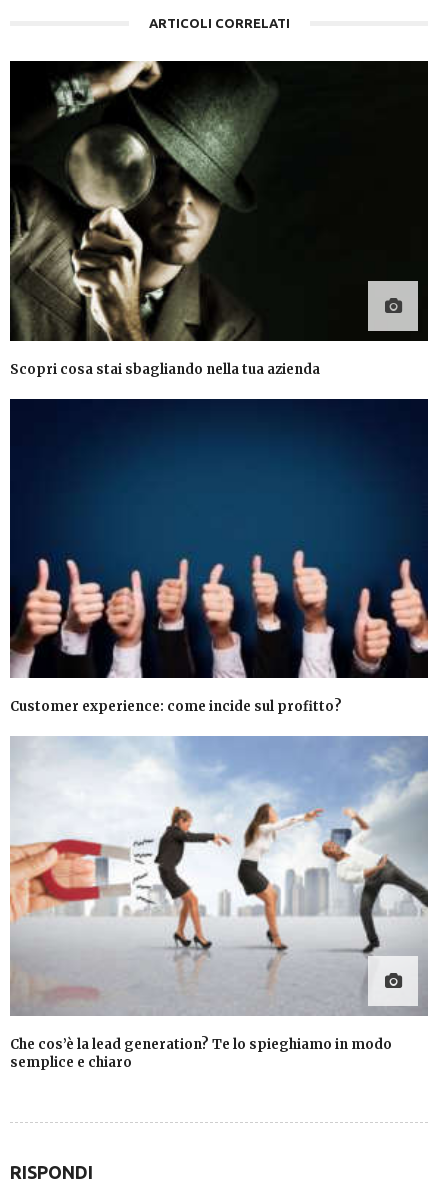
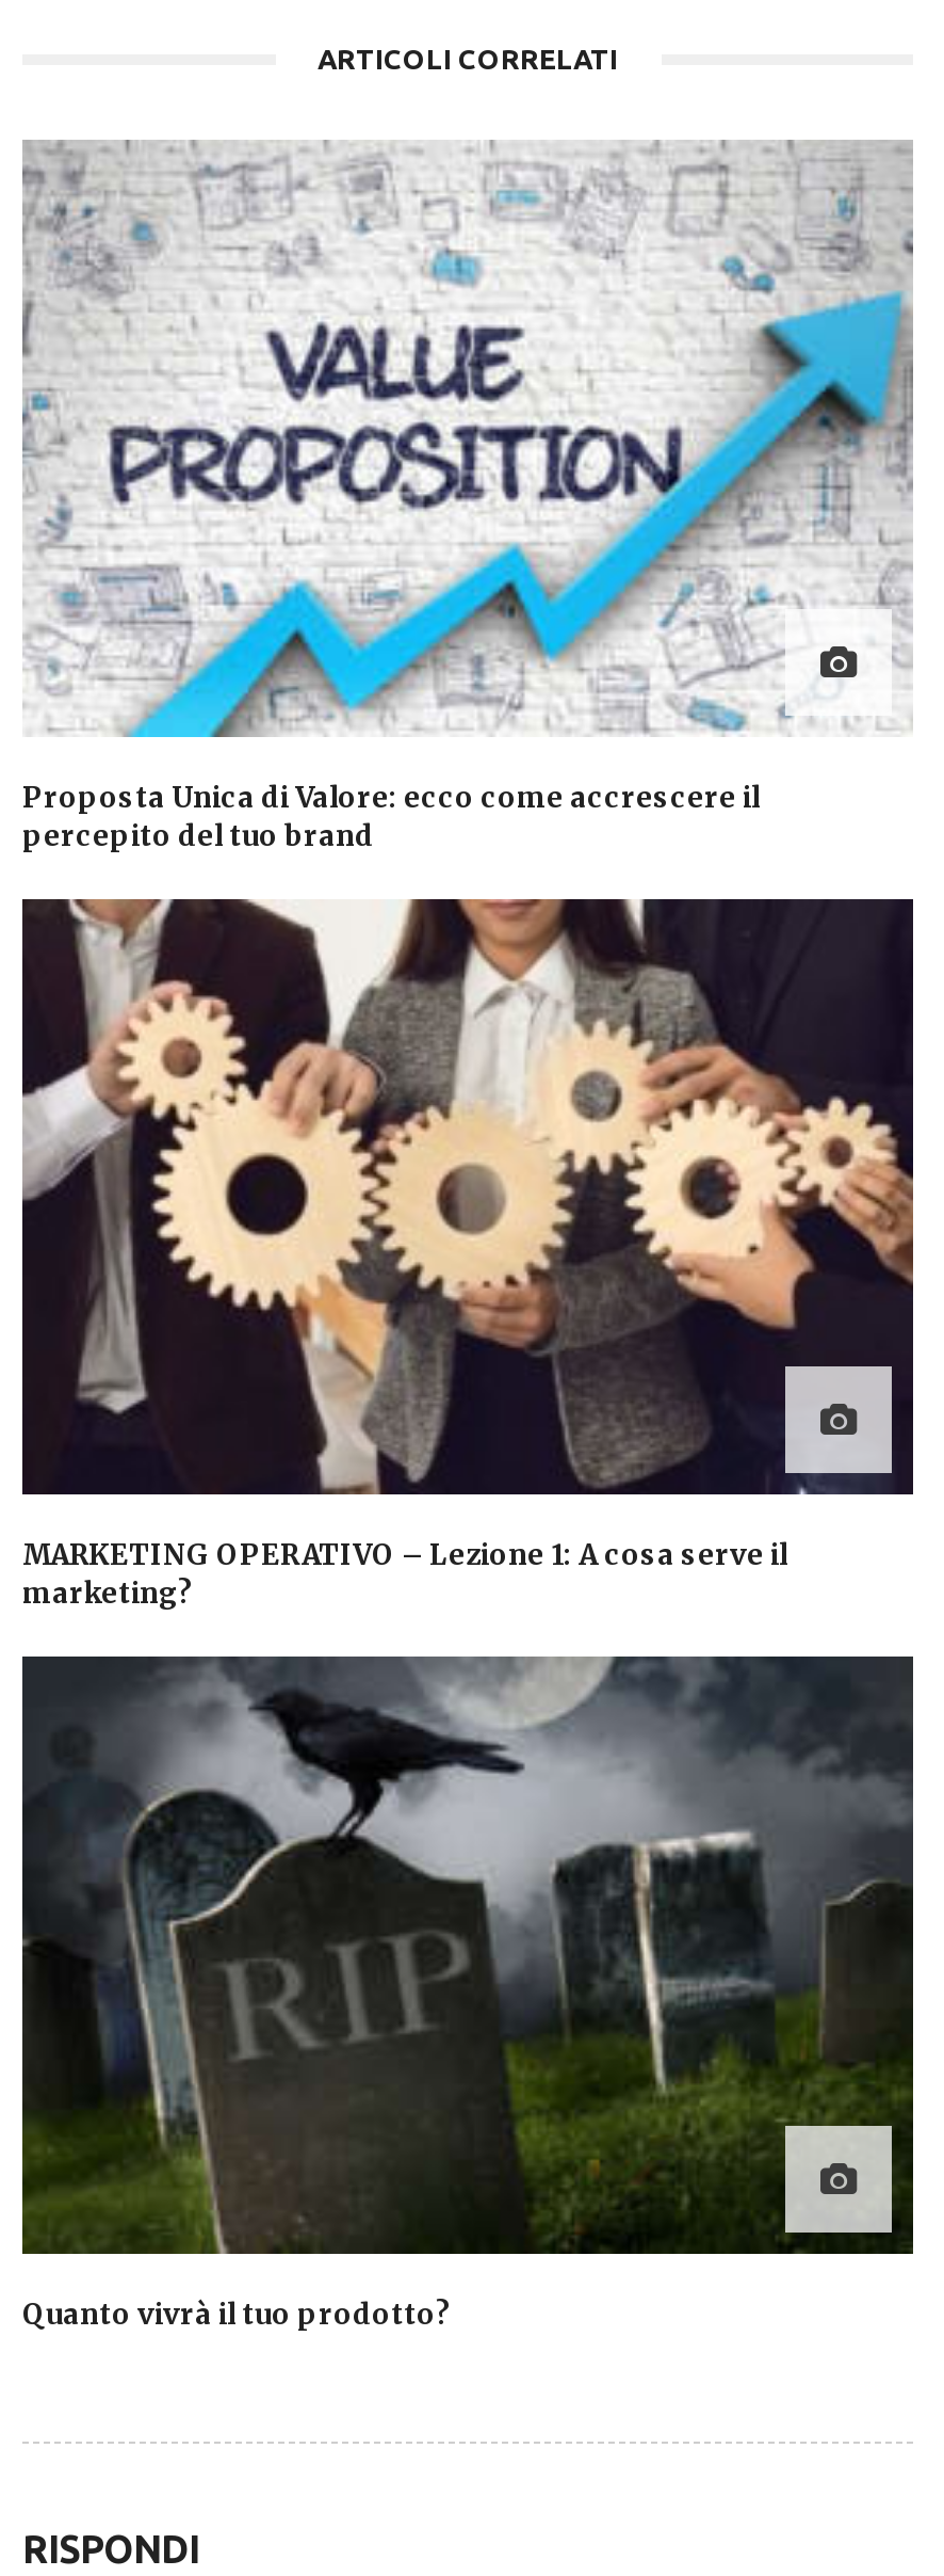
- [image]
- Scopri cosa stai sbagliando nella tua azienda
+ [image]
+ Proposta Unica di Valore: ecco come accrescere il
+ percepito del tuo brand

- [image]
- Customer experience: come incide sul profitto?
+ [image]
+ MARKETING OPERATIVO – Lezione 1: A cosa serve il
+ marketing?

- [image]
- Che cos’è la lead generation? Te lo spieghiamo in modo
- semplice e chiaro
+ [image]
+ Quanto vivrà il tuo prodotto?
